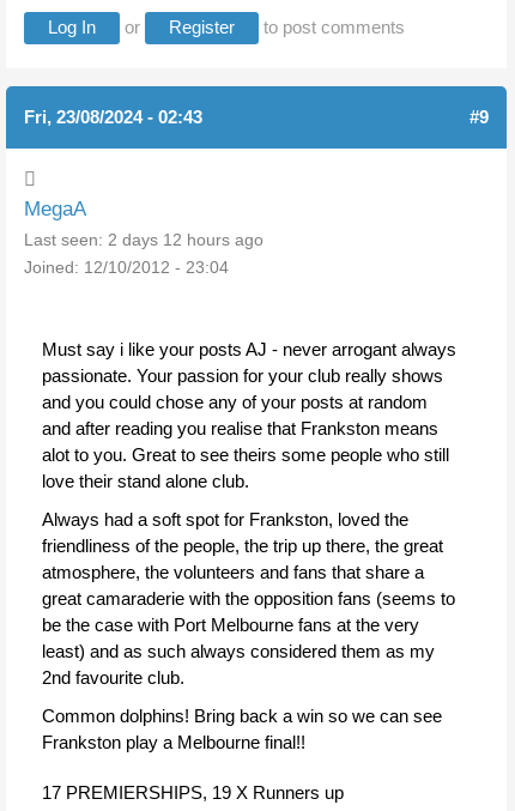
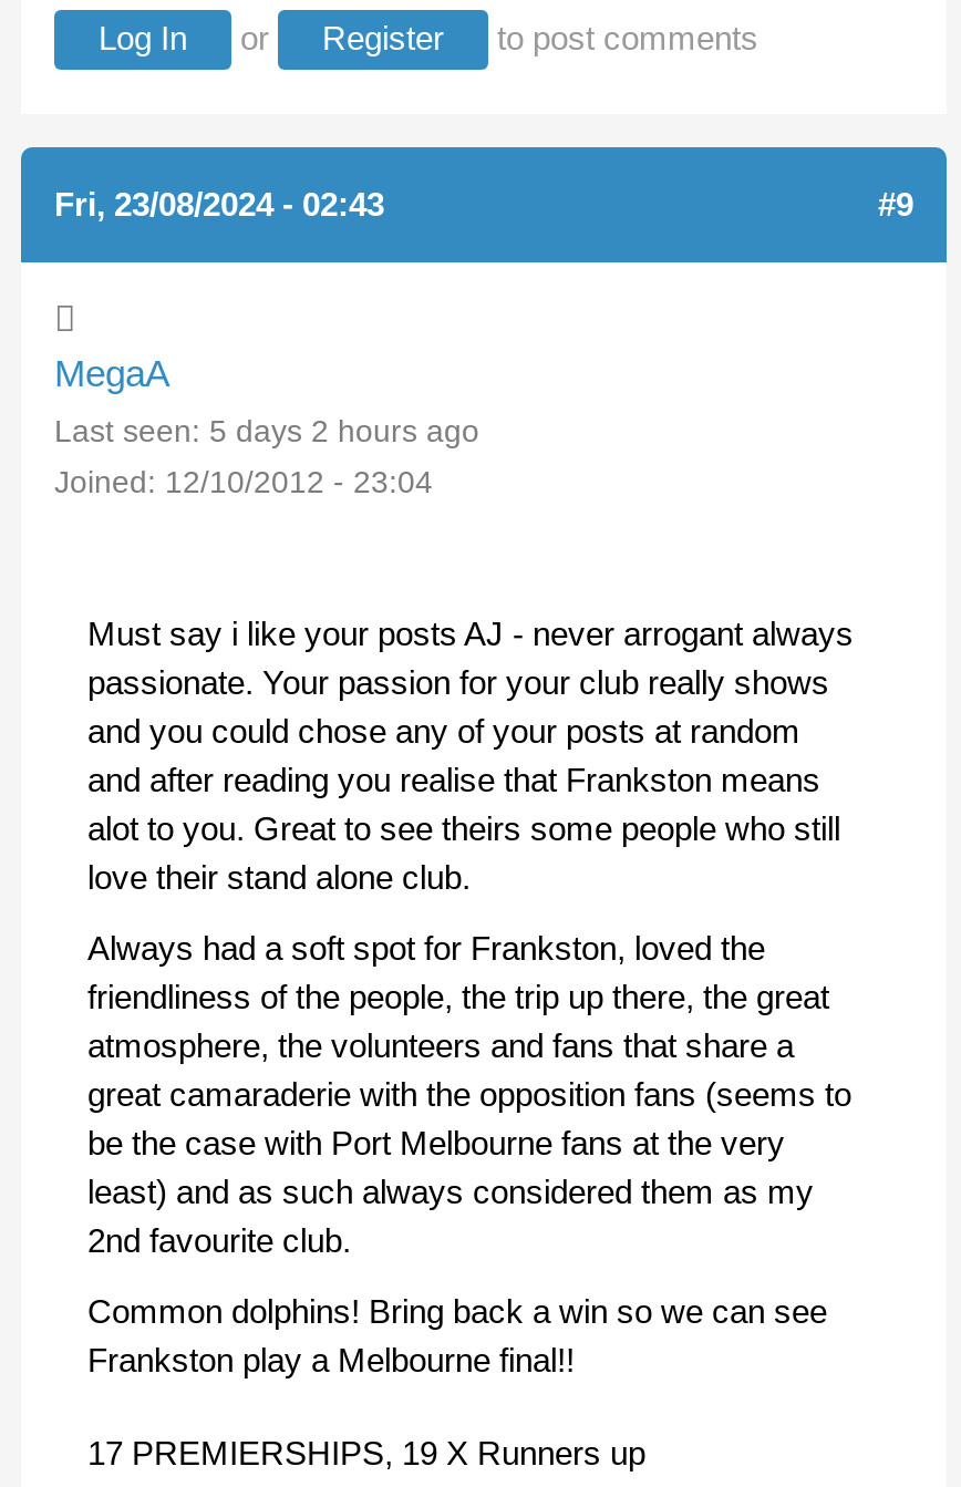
- Last seen: 2 days 12 hours ago
+ Last seen: 5 days 2 hours ago
